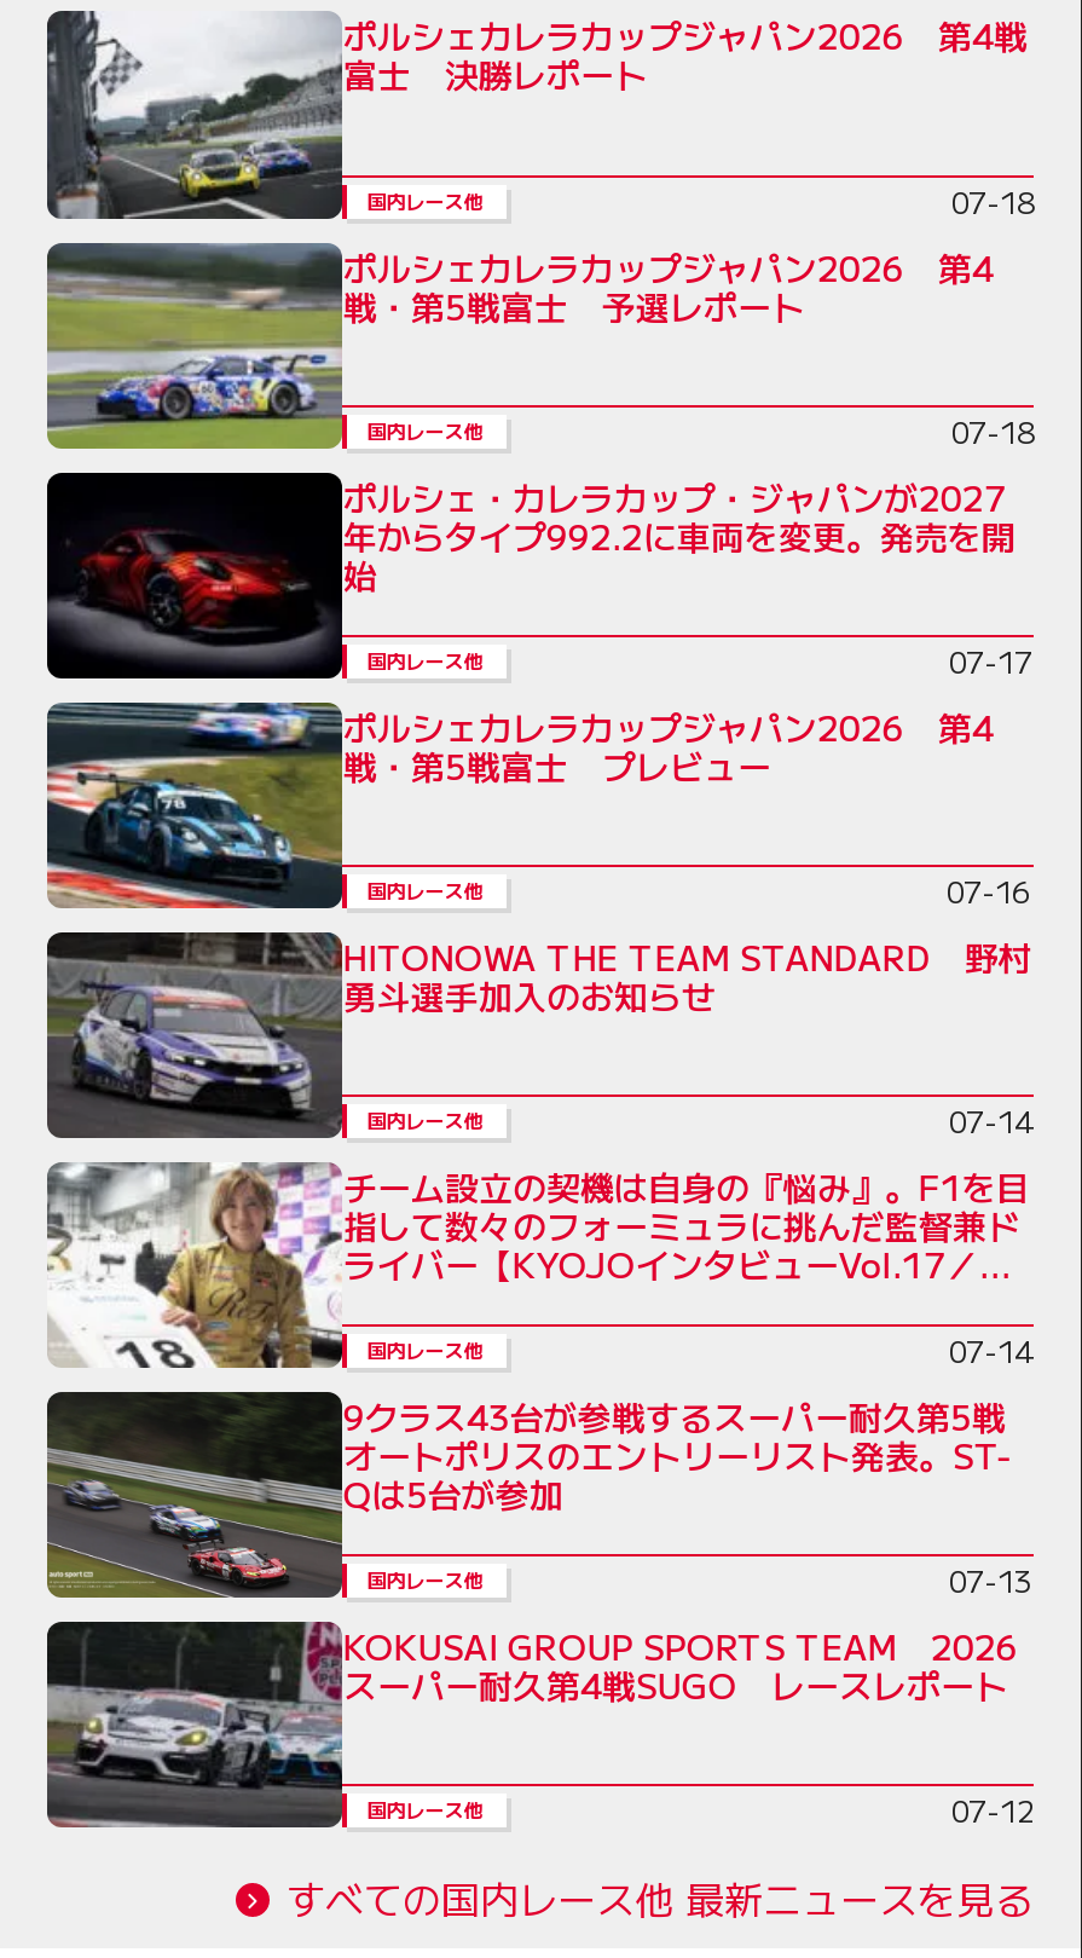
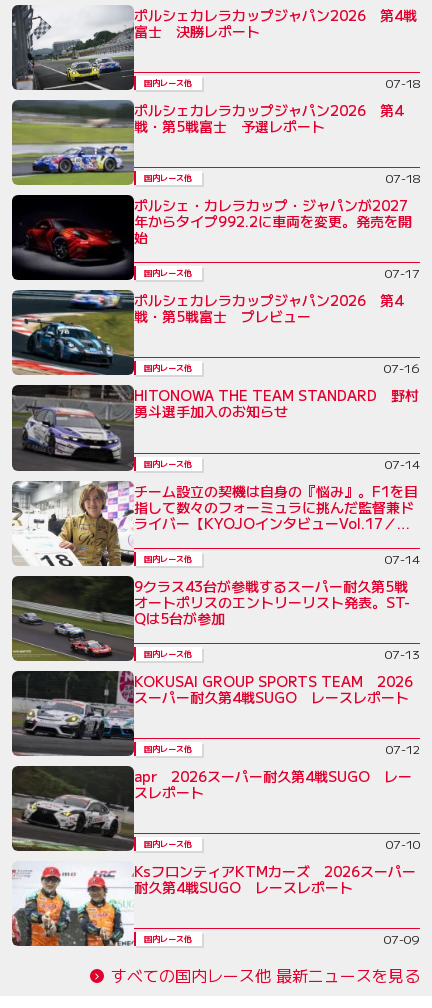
+ [image]

+ [image]
+ apr 2026スーパー耐久第4戦SUGO レー
+ スレポート
+ 国内レース他
+ 07-10
+ KsフロンティアKTMカーズ 2026スーパー
+ 耐久第4戦SUGO レースレポート
+ 国内レース他
+ 07-09
